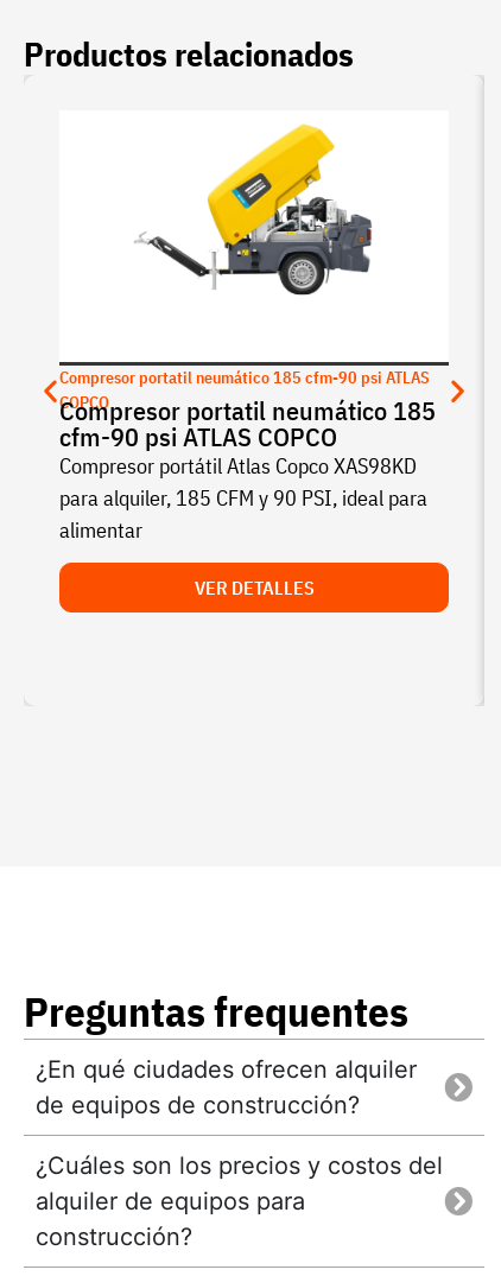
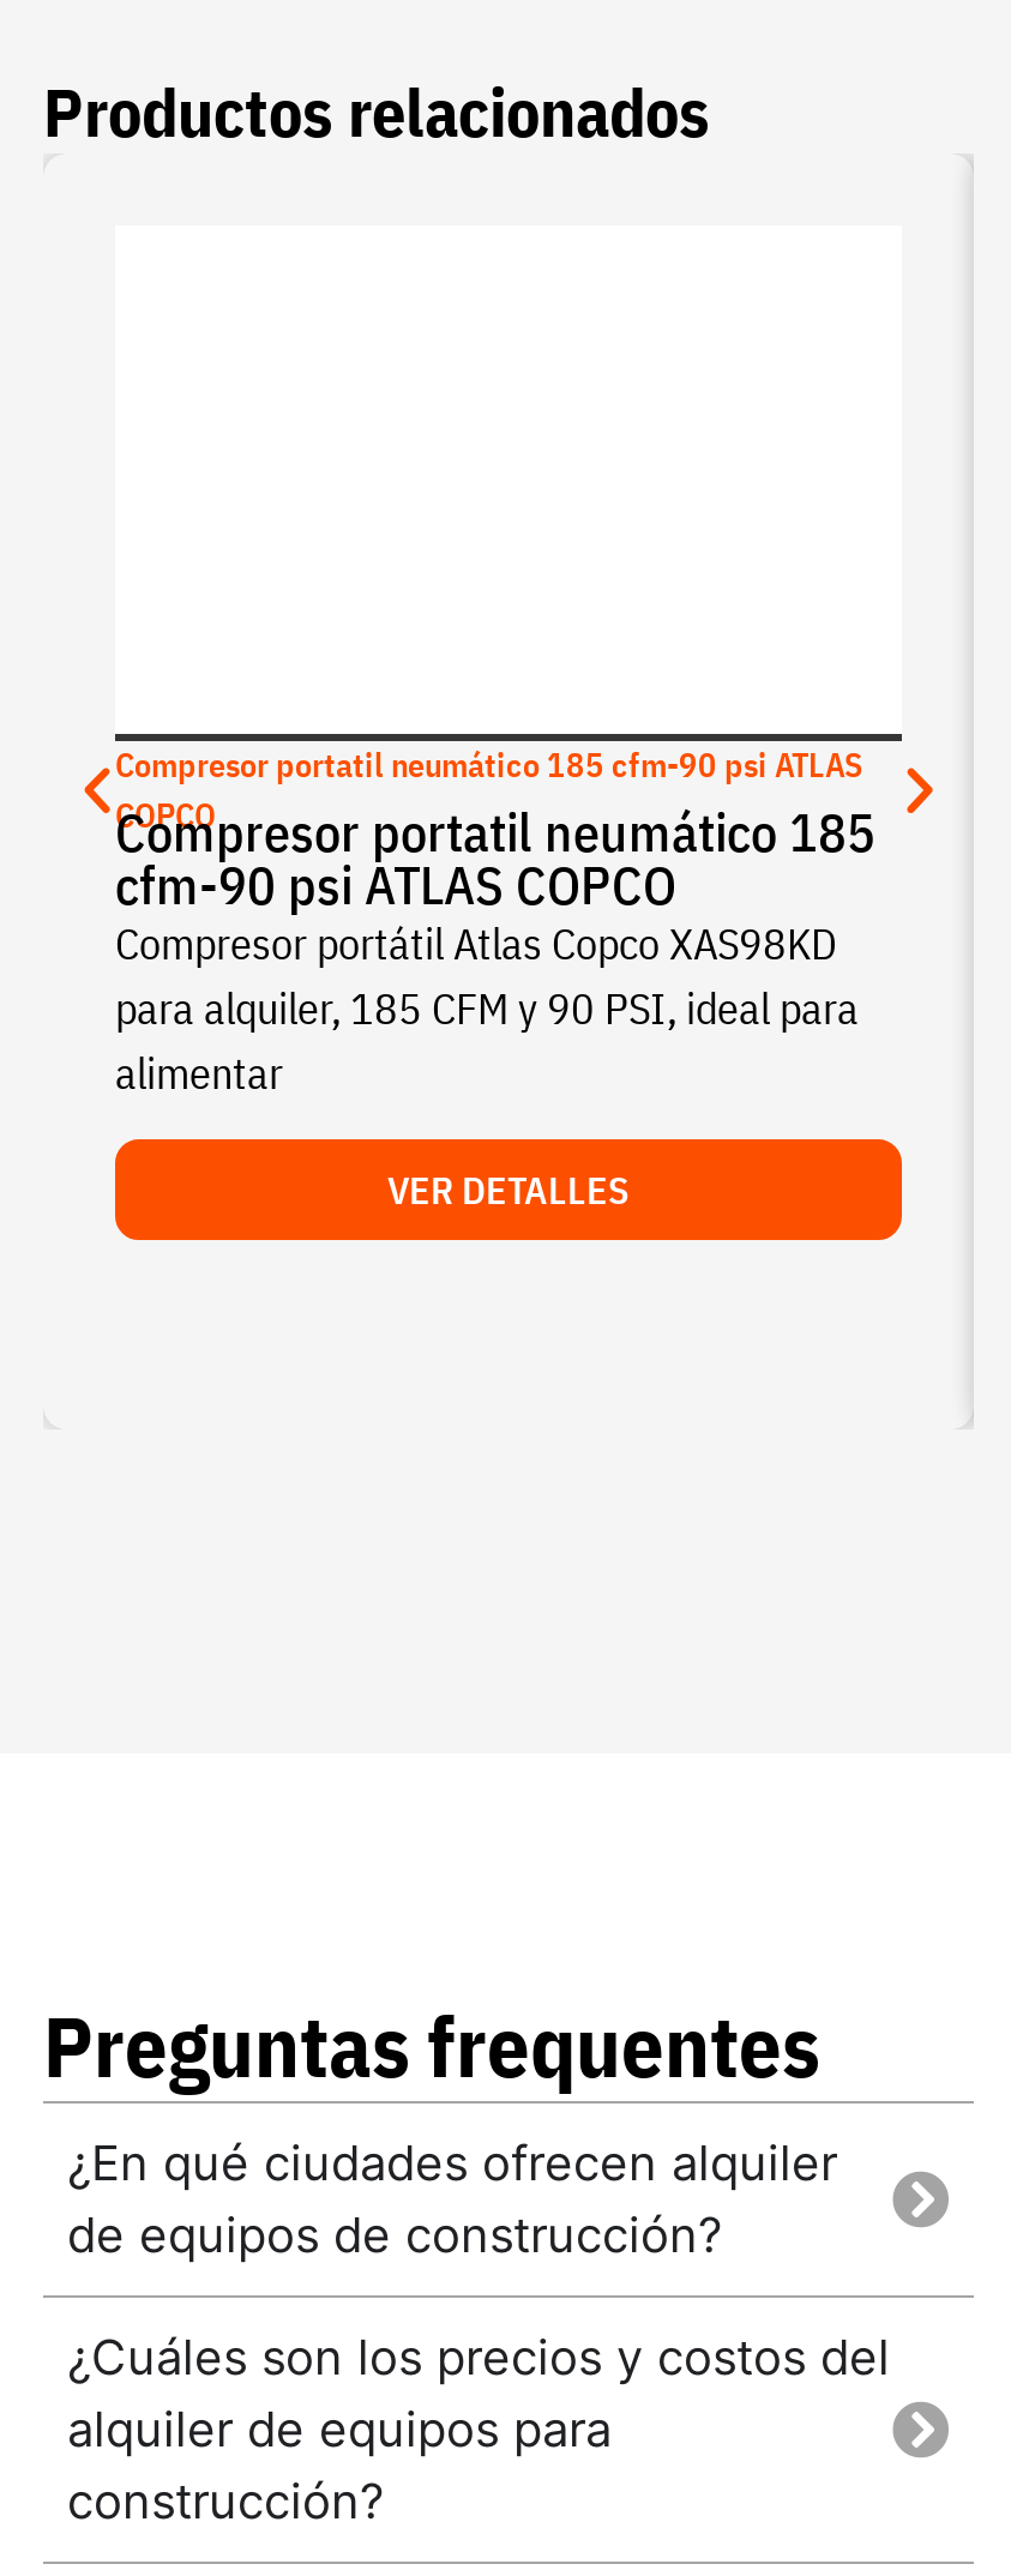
- [image]
